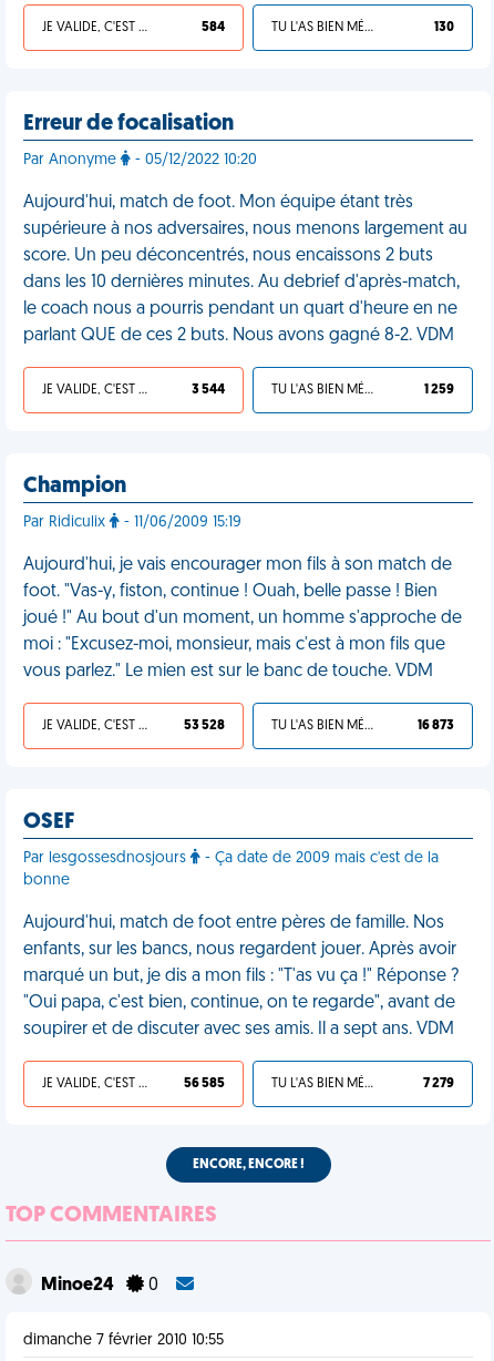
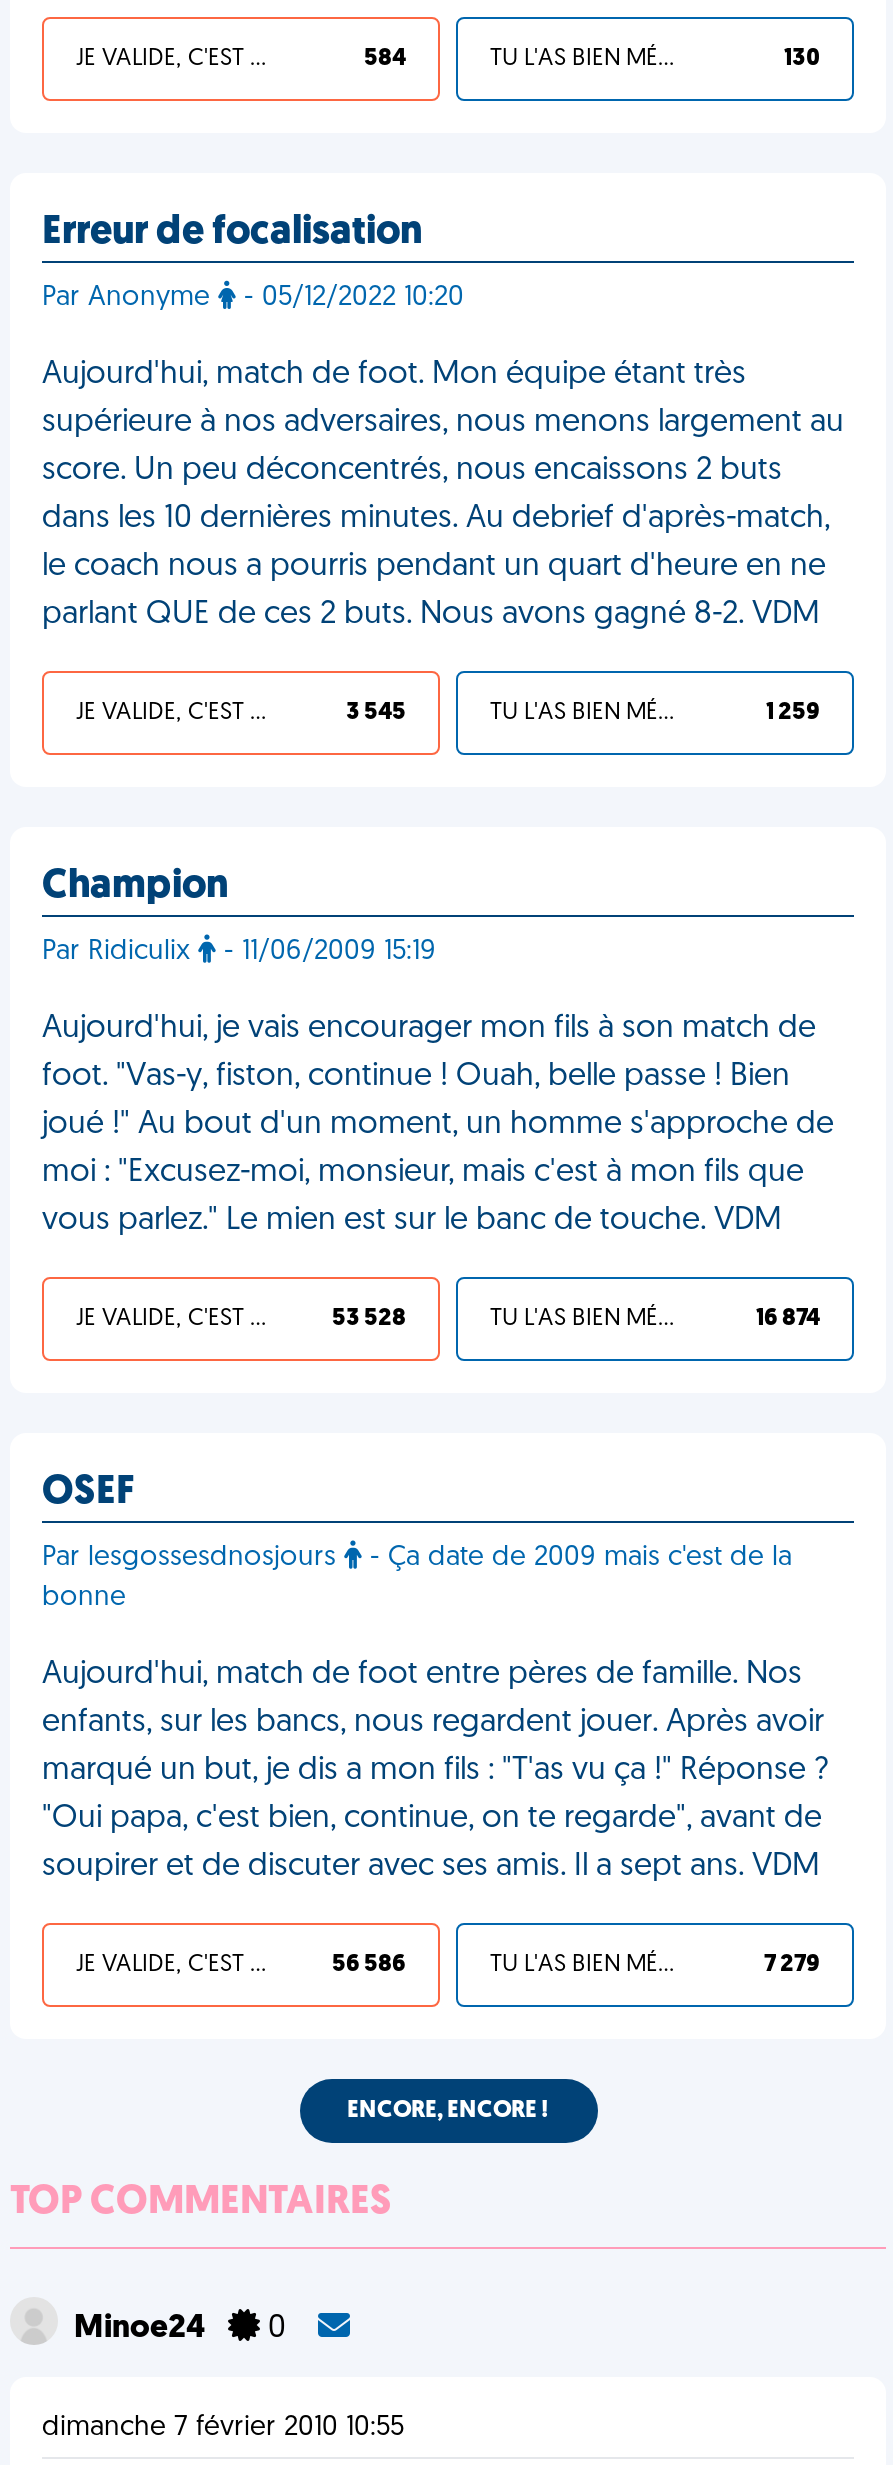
- 3 544
+ 3 545

- 16 873
+ 16 874

- 56 585
+ 56 586
